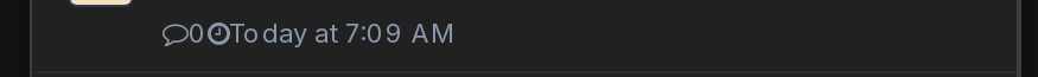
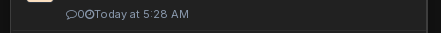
- 0 Today at 7:09 AM
+ 0 Today at 5:28 AM
